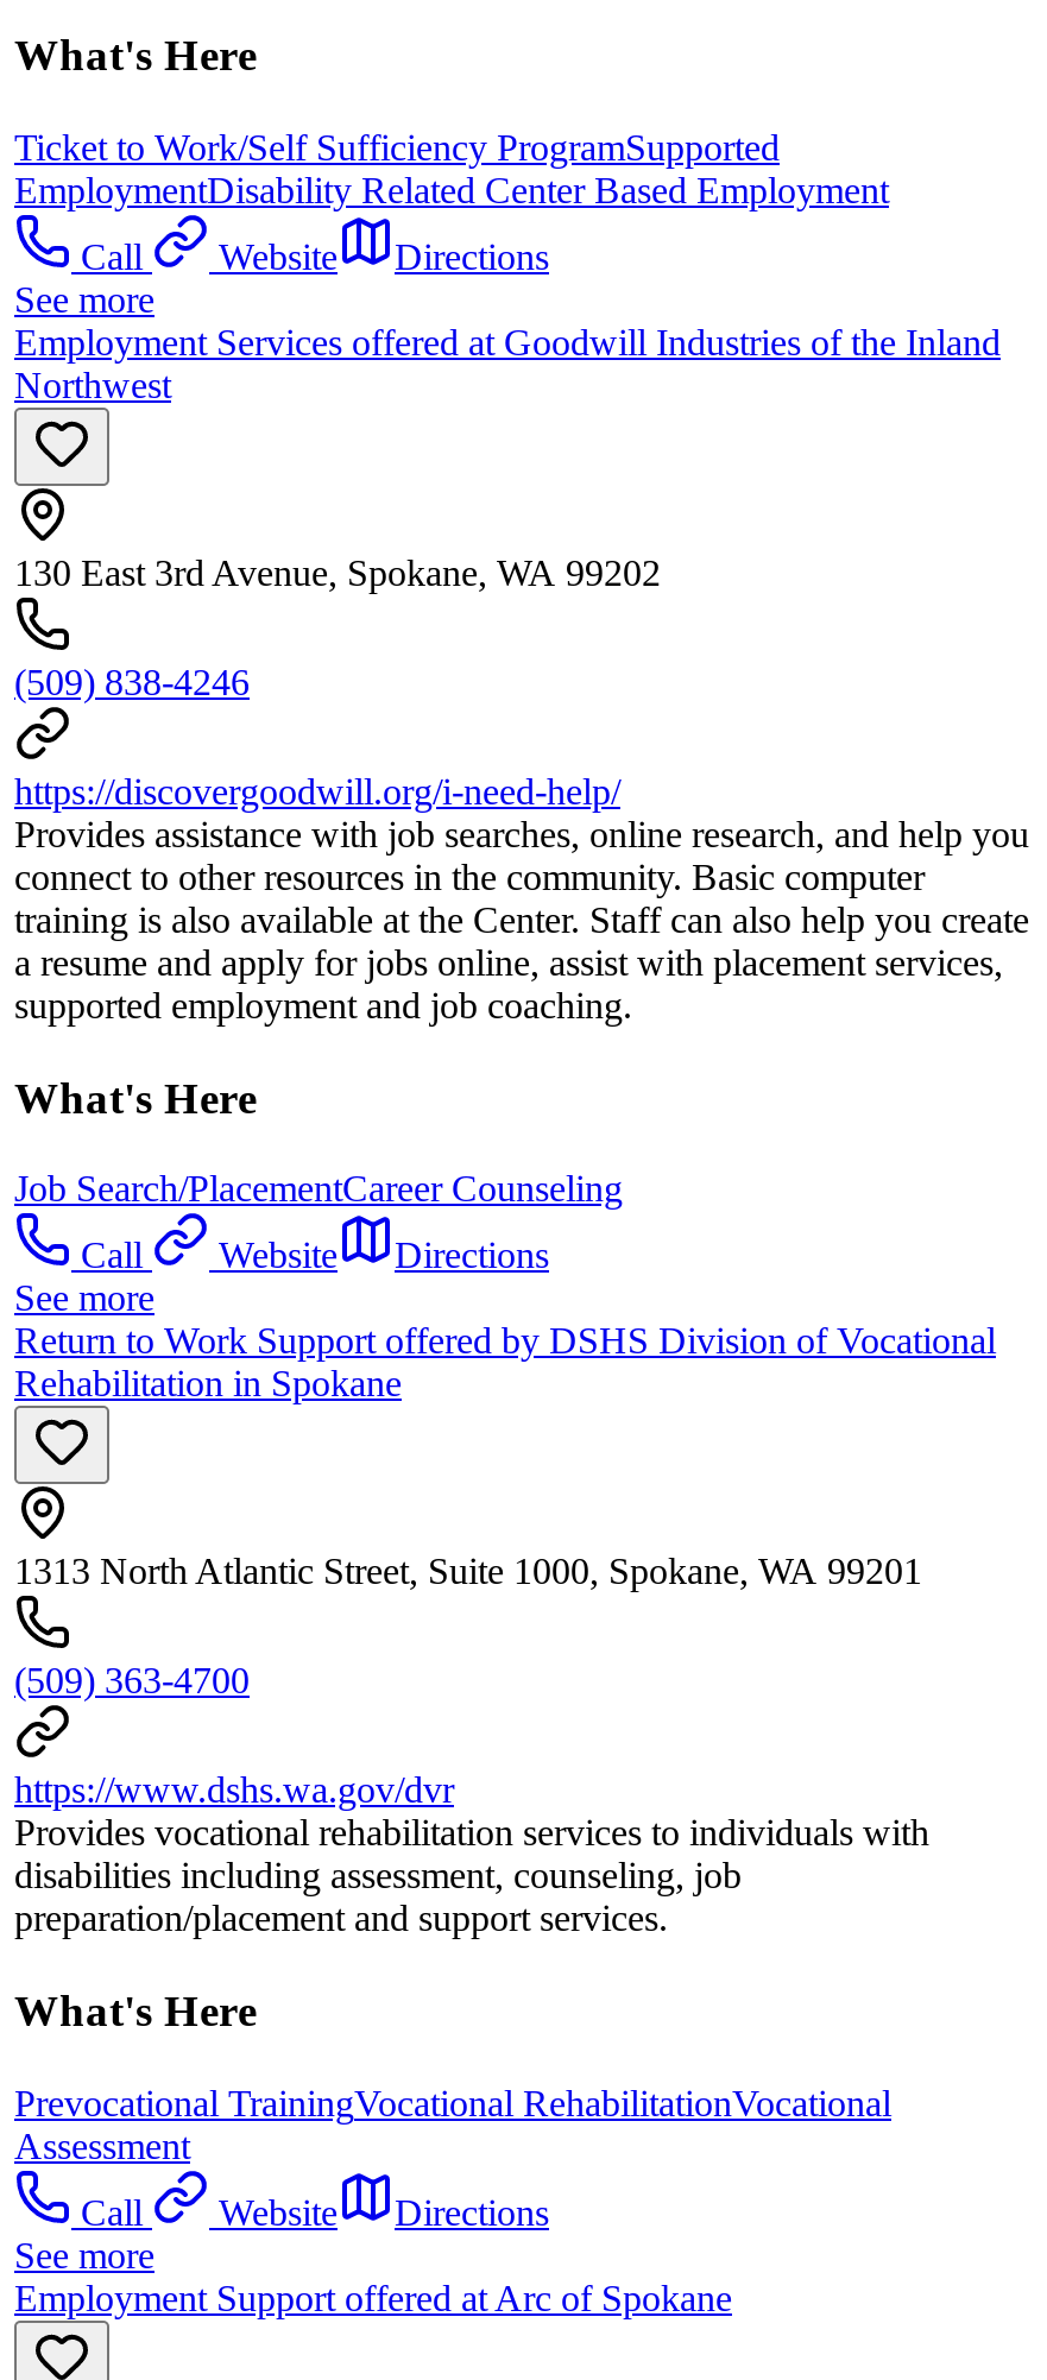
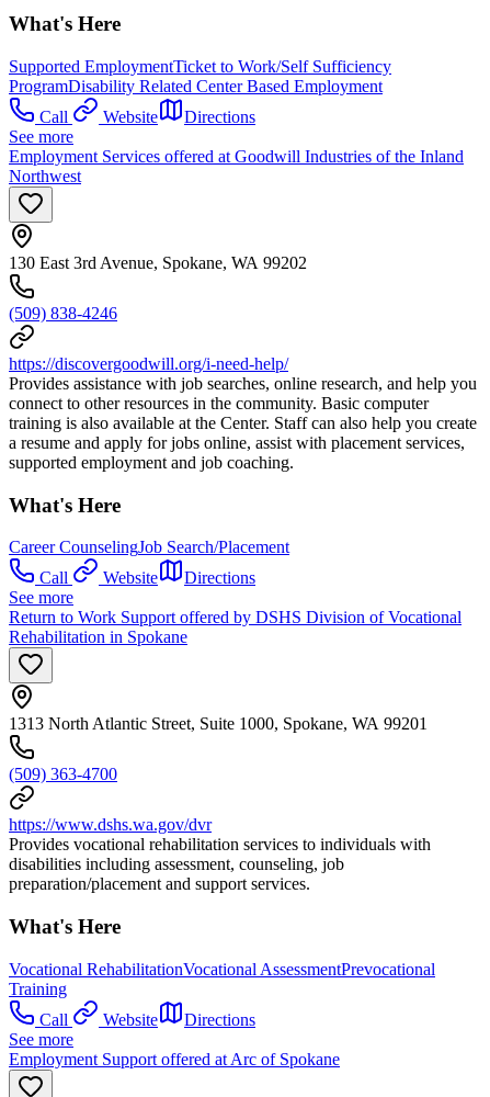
- Ticket to Work/Self Sufficiency ProgramSupported
- EmploymentDisability Related Center Based Employment
+ Supported EmploymentTicket to Work/Self Sufficiency
+ ProgramDisability Related Center Based Employment

- Job Search/PlacementCareer Counseling
+ Career CounselingJob Search/Placement

- Prevocational TrainingVocational RehabilitationVocational
- Assessment
+ Vocational RehabilitationVocational AssessmentPrevocational
+ Training
